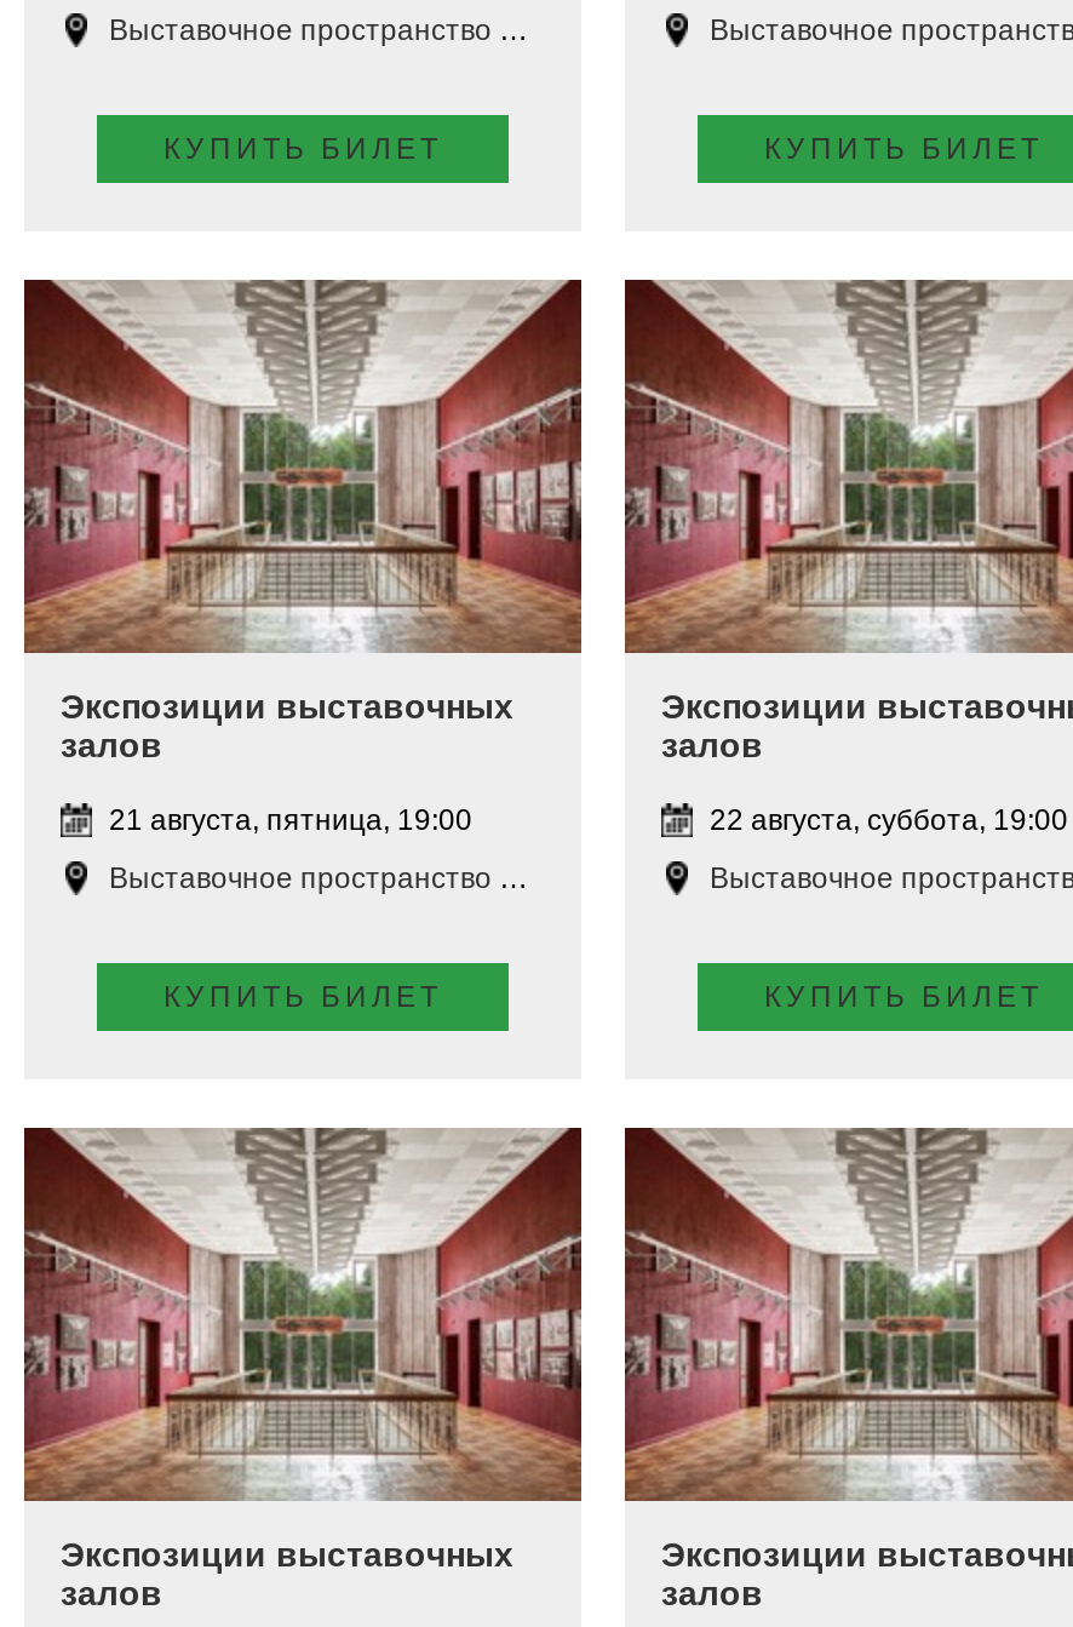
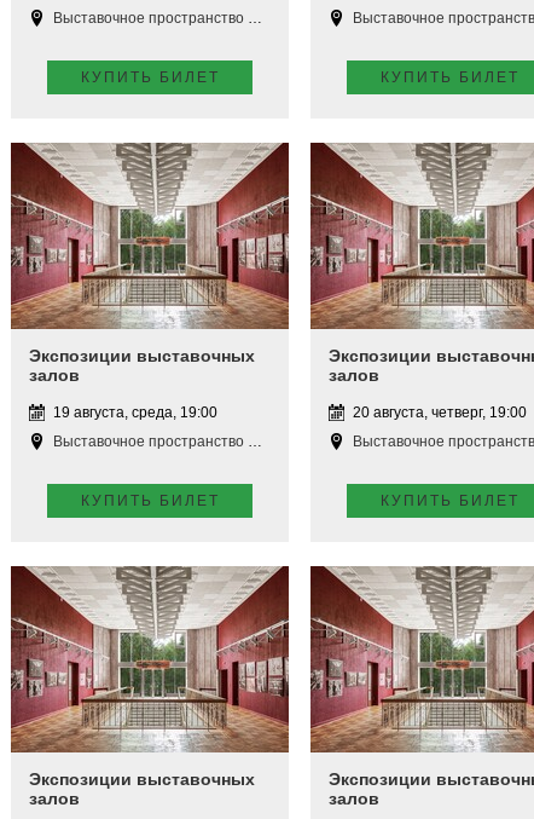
- 21 августа, пятница, 19:00
+ 19 августа, среда, 19:00

- 22 августа, суббота, 19:00
+ 20 августа, четверг, 19:00
